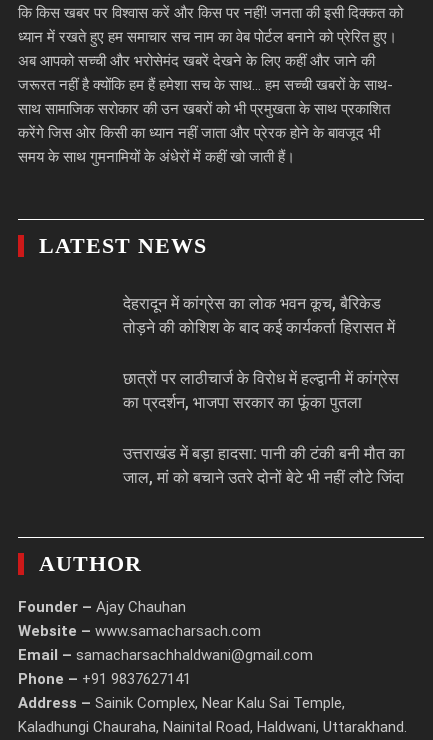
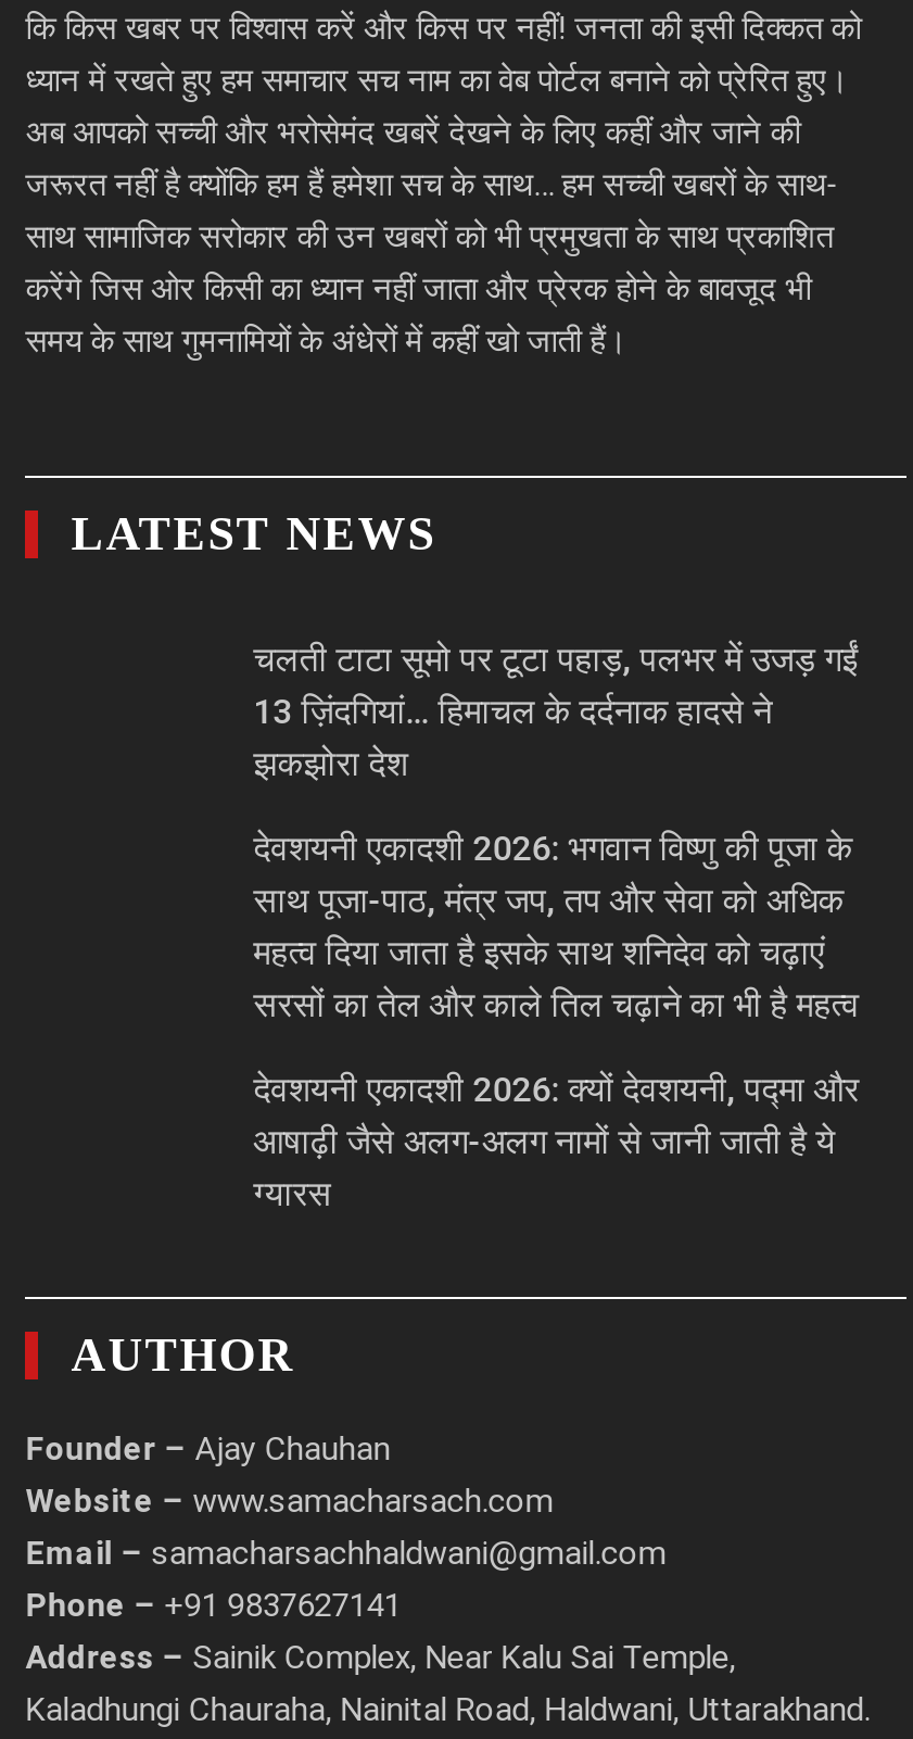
- देहरादून में कांग्रेस का लोक भवन कूच, बैरिकेड
- तोड़ने की कोशिश के बाद कई कार्यकर्ता हिरासत में
+ चलती टाटा सूमो पर टूटा पहाड़, पलभर में उजड़ गईं
+ 13 ज़िंदगियां… हिमाचल के दर्दनाक हादसे ने
+ झकझोरा देश

- छात्रों पर लाठीचार्ज के विरोध में हल्द्वानी में कांग्रेस
- का प्रदर्शन, भाजपा सरकार का फूंका पुतला
+ देवशयनी एकादशी 2026: भगवान विष्णु की पूजा के
+ साथ पूजा-पाठ, मंत्र जप, तप और सेवा को अधिक
+ महत्व दिया जाता है इसके साथ शनिदेव को चढ़ाएं
+ सरसों का तेल और काले तिल चढ़ाने का भी है महत्व

- उत्तराखंड में बड़ा हादसा: पानी की टंकी बनी मौत का
- जाल, मां को बचाने उतरे दोनों बेटे भी नहीं लौटे जिंदा
+ देवशयनी एकादशी 2026: क्यों देवशयनी, पद्मा और
+ आषाढ़ी जैसे अलग-अलग नामों से जानी जाती है ये
+ ग्यारस
